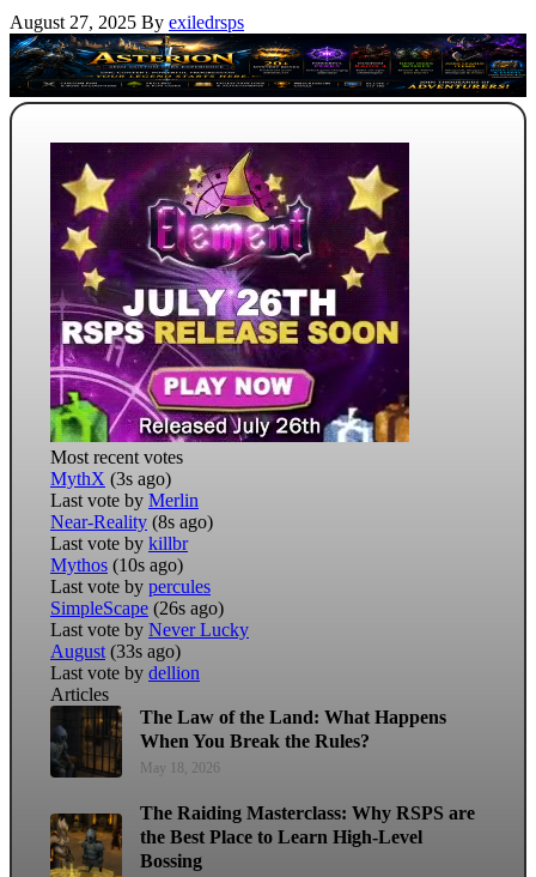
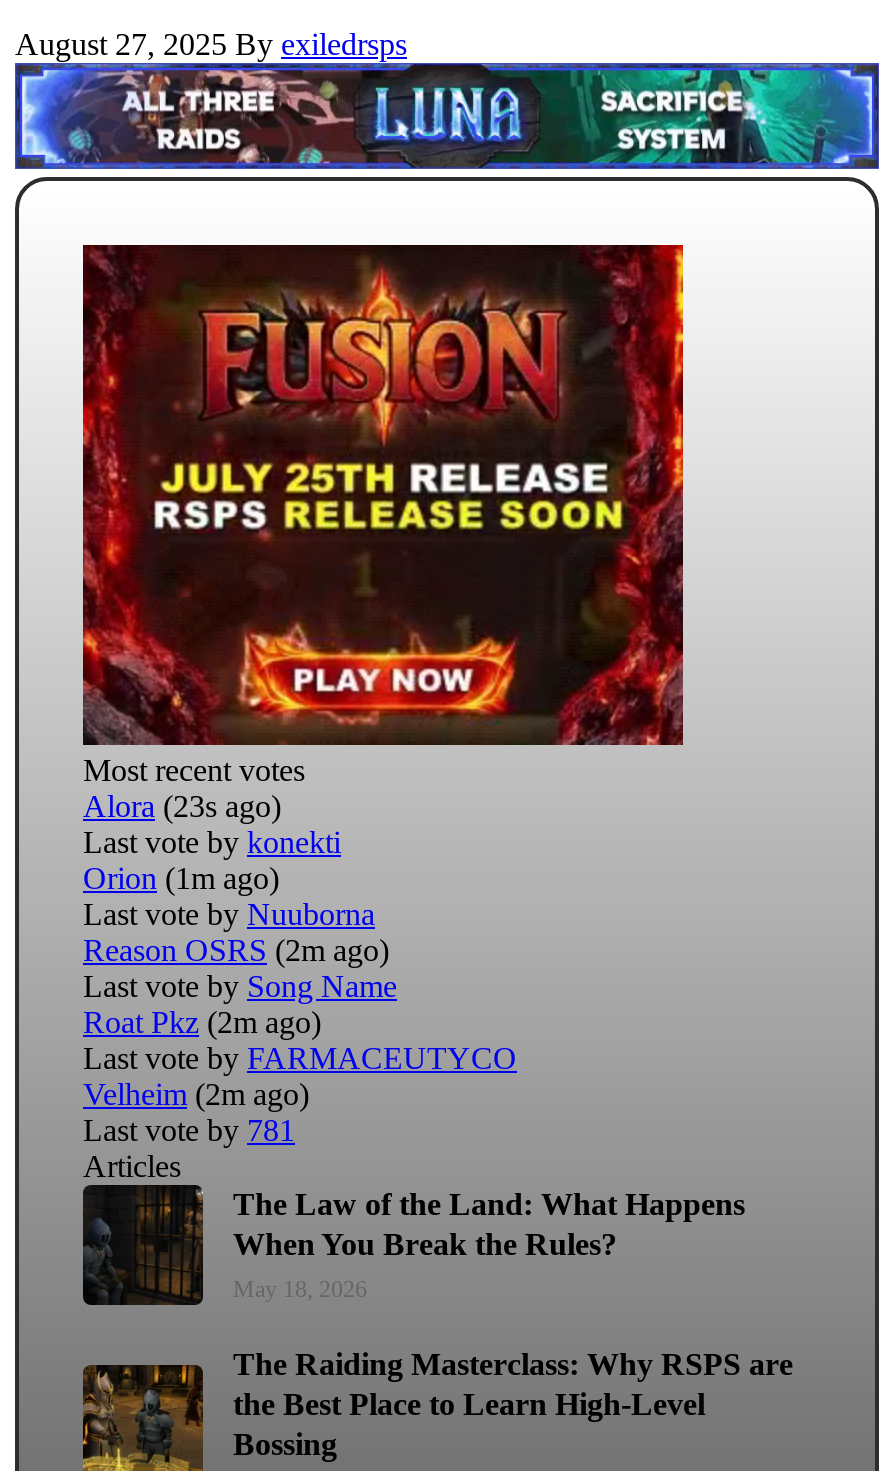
- [image]
+ [image]

- [image]
- MythX (3s ago)
- Last vote byMerlin
- Near-Reality (8s ago)
- Last vote bykillbr
- Mythos (10s ago)
- Last vote by percules
- SimpleScape (26s ago)
- Last vote by Never Lucky
- August (33s ago)
- Last vote by dellion
+ [image]
+ Alora (23s ago)
+ Last vote bykonekti
+ Orion (1m ago)
+ Last vote byNuuborna
+ Reason OSRS (2m ago)
+ Last vote by Song Name
+ Roat Pkz (2m ago)
+ Last vote by FARMACEUTYCO
+ Velheim (2m ago)
+ Last vote by 781
